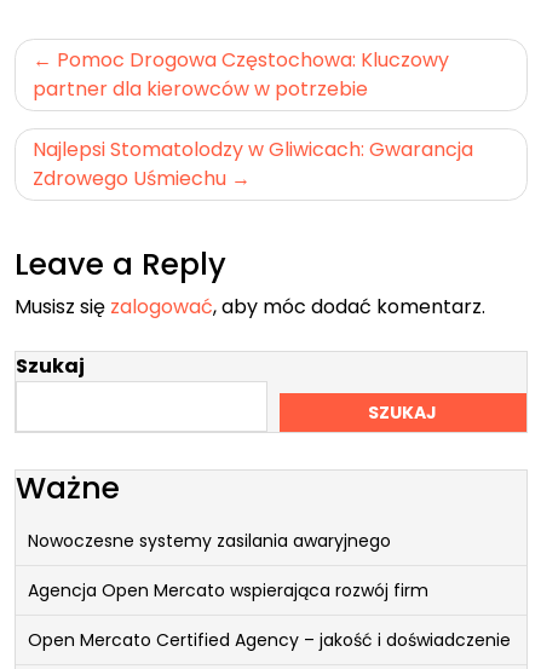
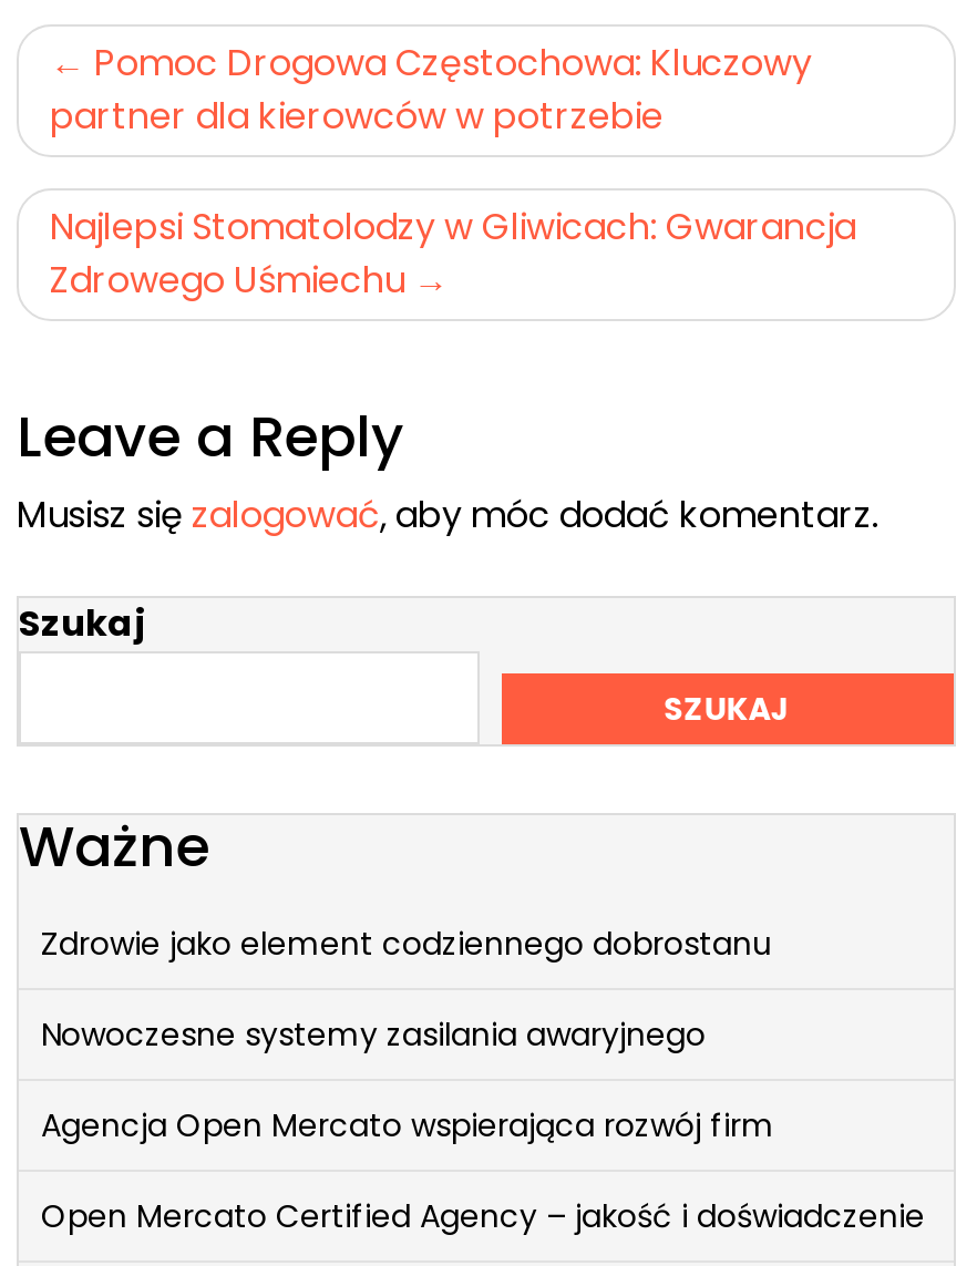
+ Zdrowie jako element codziennego dobrostanu
